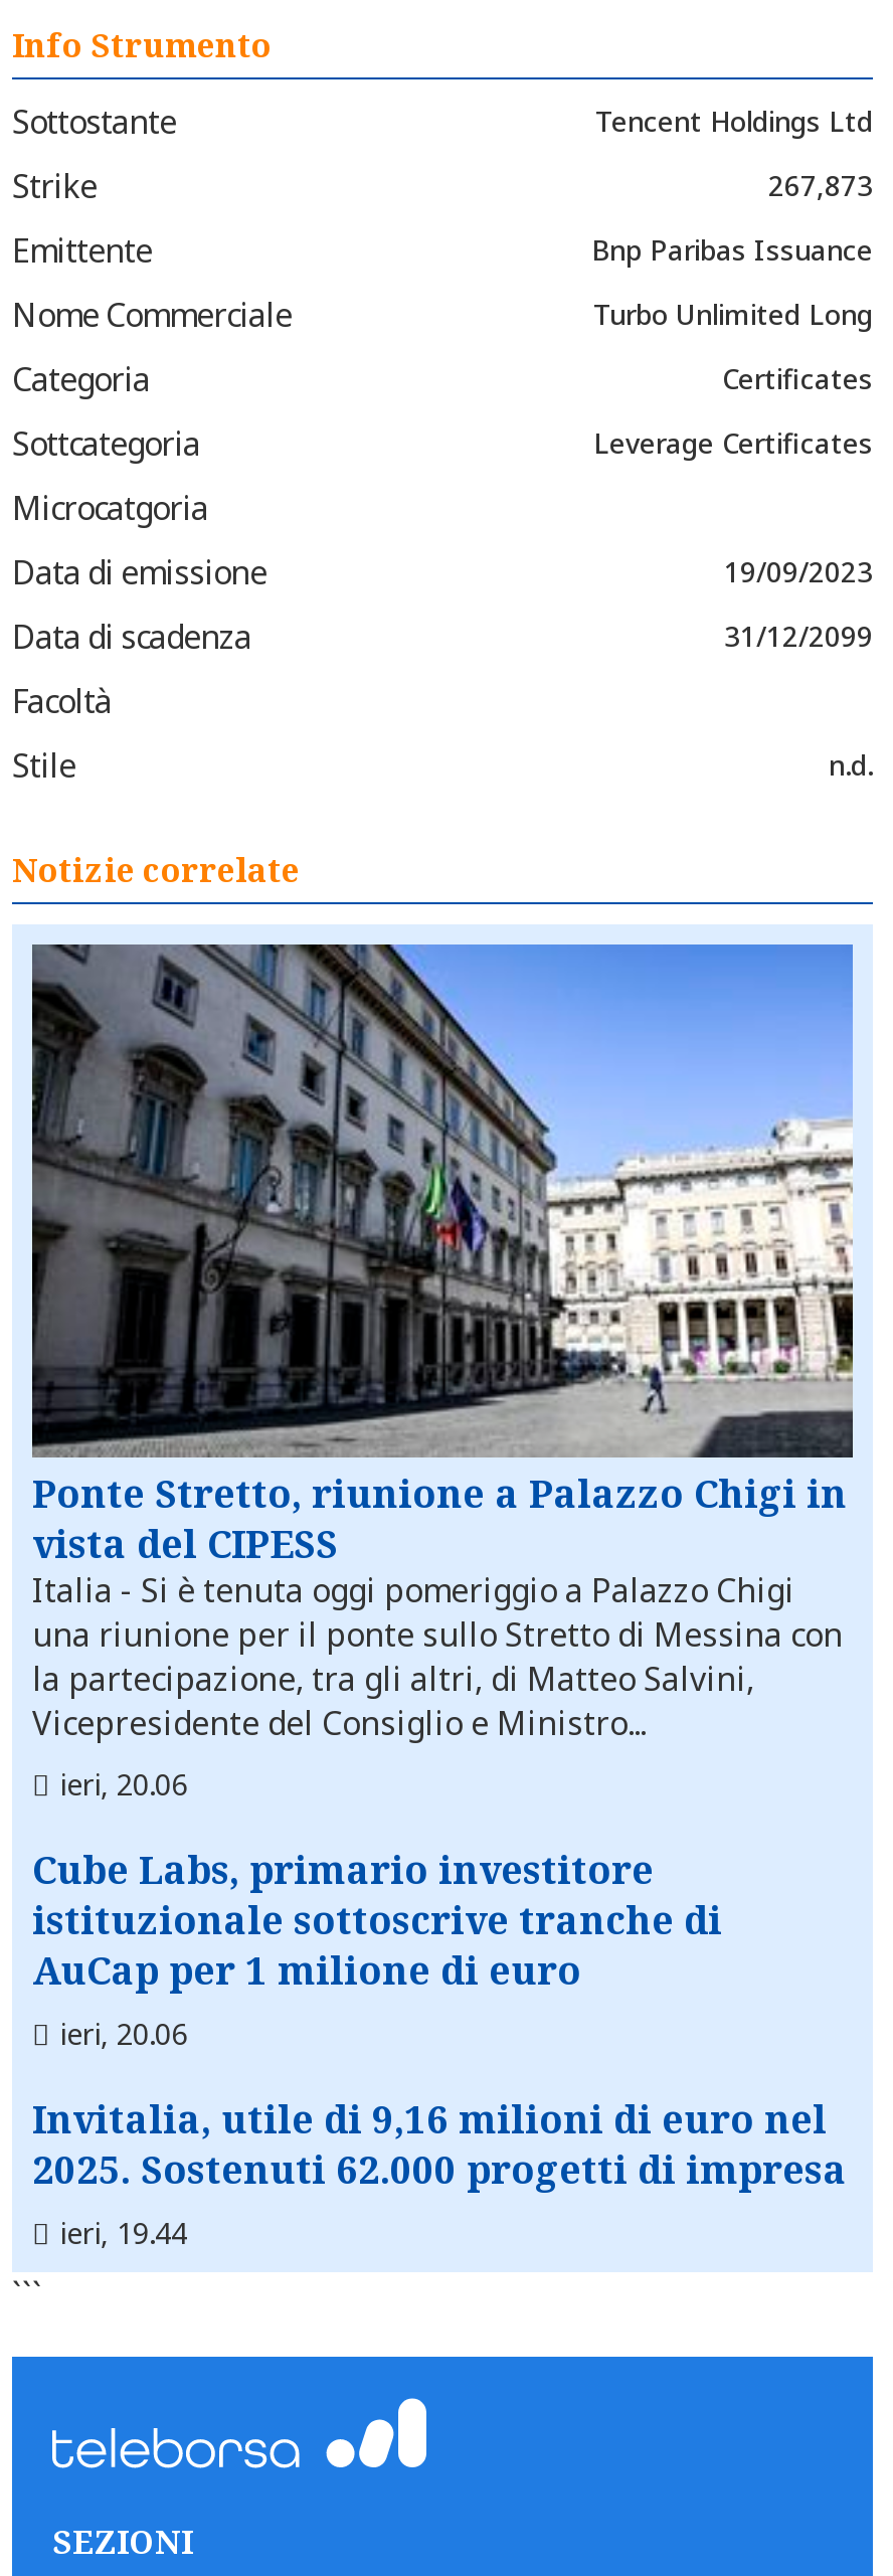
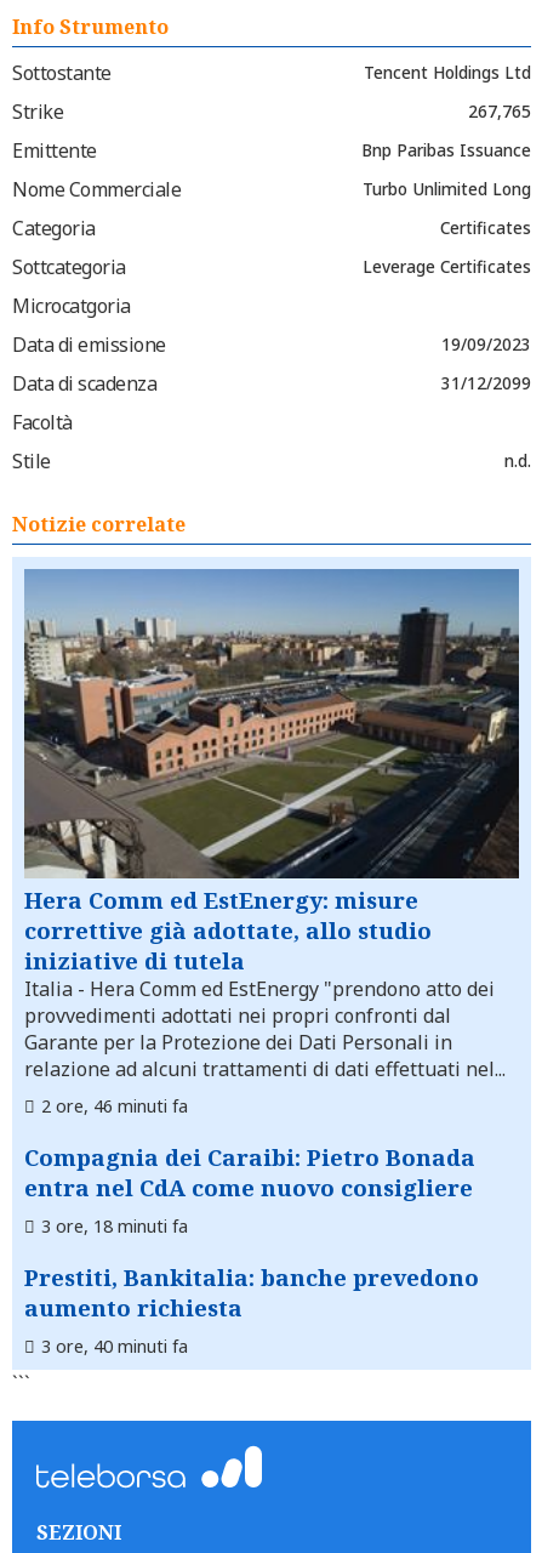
- 267,873
+ 267,765

- [image]
- Ponte Stretto, riunione a Palazzo Chigi in
- vista del CIPESS
- Italia - Si è tenuta oggi pomeriggio a Palazzo Chigi
- una riunione per il ponte sullo Stretto di Messina con
- la partecipazione, tra gli altri, di Matteo Salvini,
- Vicepresidente del Consiglio e Ministro...
+ [image]
+ Hera Comm ed EstEnergy: misure
+ correttive già adottate, allo studio
+ iniziative di tutela
+ Italia - Hera Comm ed EstEnergy "prendono atto dei
+ provvedimenti adottati nei propri confronti dal
+ Garante per la Protezione dei Dati Personali in
+ relazione ad alcuni trattamenti di dati effettuati nel...

- ieri, 20.06
+ 2 ore, 46 minuti fa

- Cube Labs, primario investitore
- istituzionale sottoscrive tranche di
- AuCap per 1 milione di euro
- ieri, 20.06
+ Compagnia dei Caraibi: Pietro Bonada
+ entra nel CdA come nuovo consigliere
+ 3 ore, 18 minuti fa

- Invitalia, utile di 9,16 milioni di euro nel
- 2025. Sostenuti 62.000 progetti di impresa
- ieri, 19.44
+ Prestiti, Bankitalia: banche prevedono
+ aumento richiesta
+ 3 ore, 40 minuti fa
